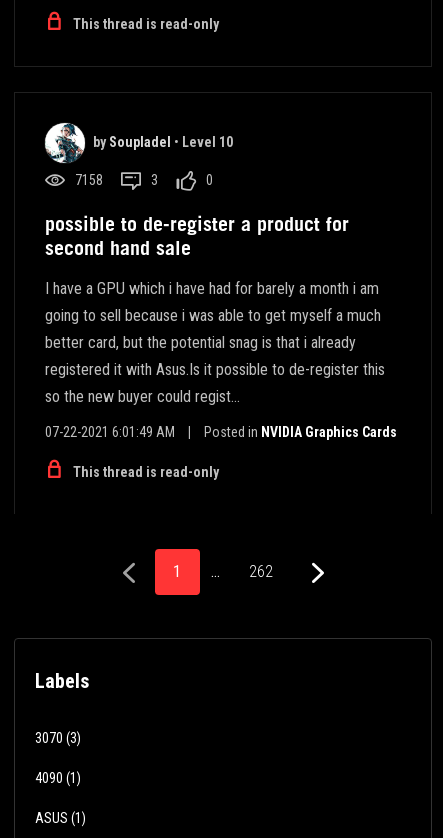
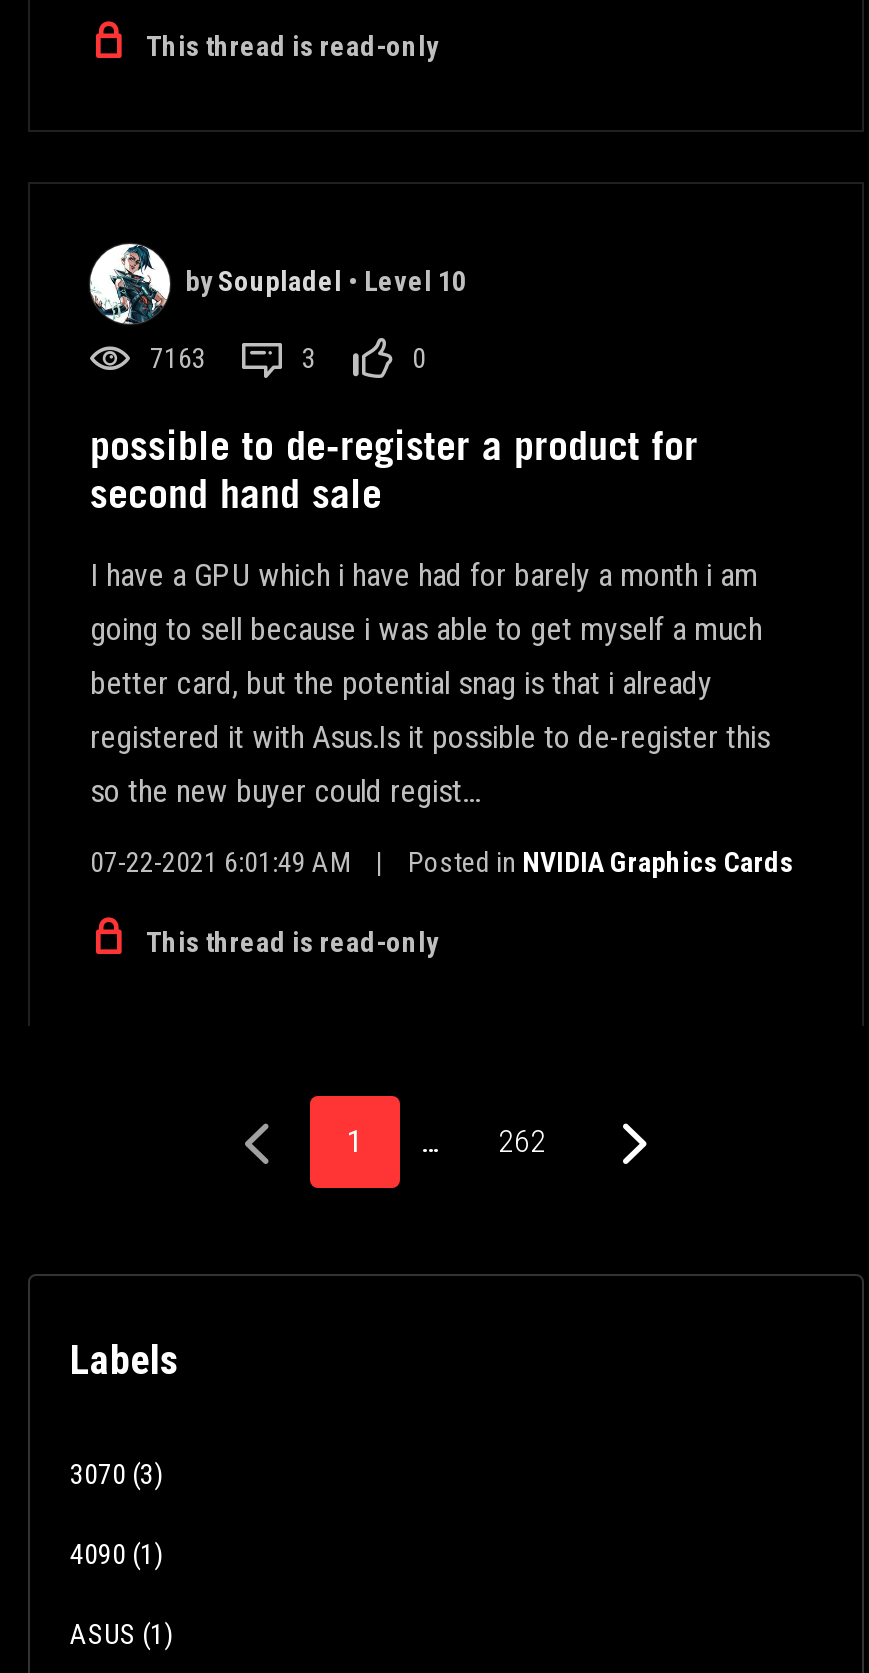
- 7158
+ 7163
